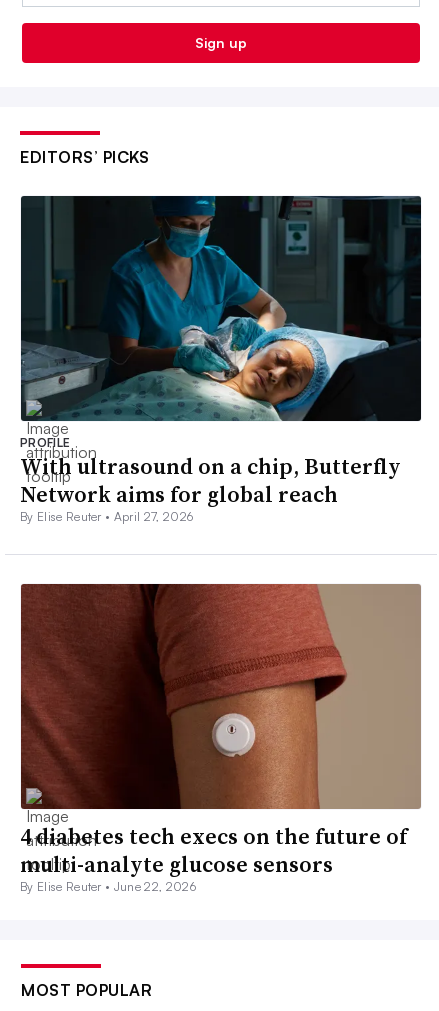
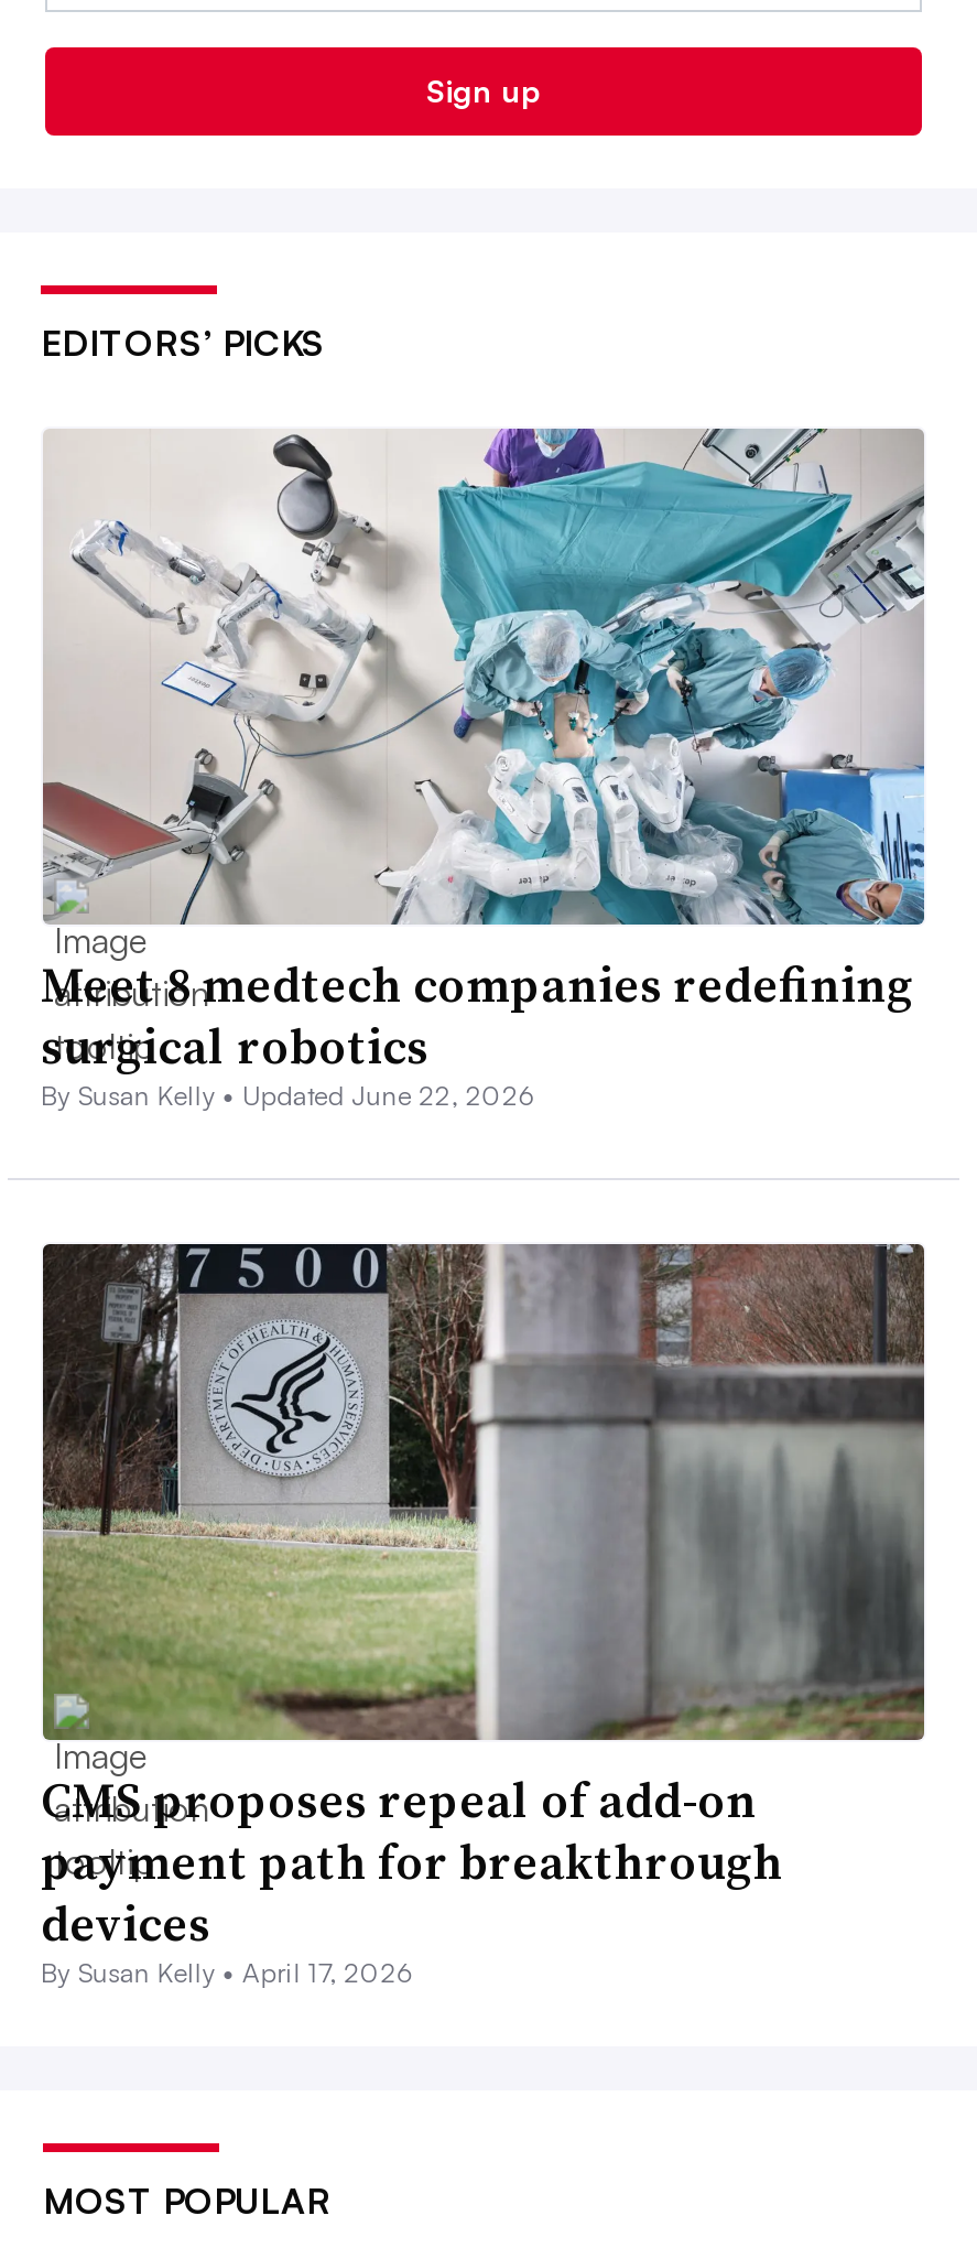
- [image]
- PROFILE
- With ultrasound on a chip, Butterfly
- Network aims for global reach
- By Elise Reuter • April 27, 2026
+ [image]
+ Meet 8 medtech companies redefining
+ surgical robotics
+ By Susan Kelly • Updated June 22, 2026

- [image]
- 4 diabetes tech execs on the future of
- multi-analyte glucose sensors
- By Elise Reuter • June 22, 2026
+ [image]
+ CMS proposes repeal of add-on
+ payment path for breakthrough
+ devices
+ By Susan Kelly • April 17, 2026
